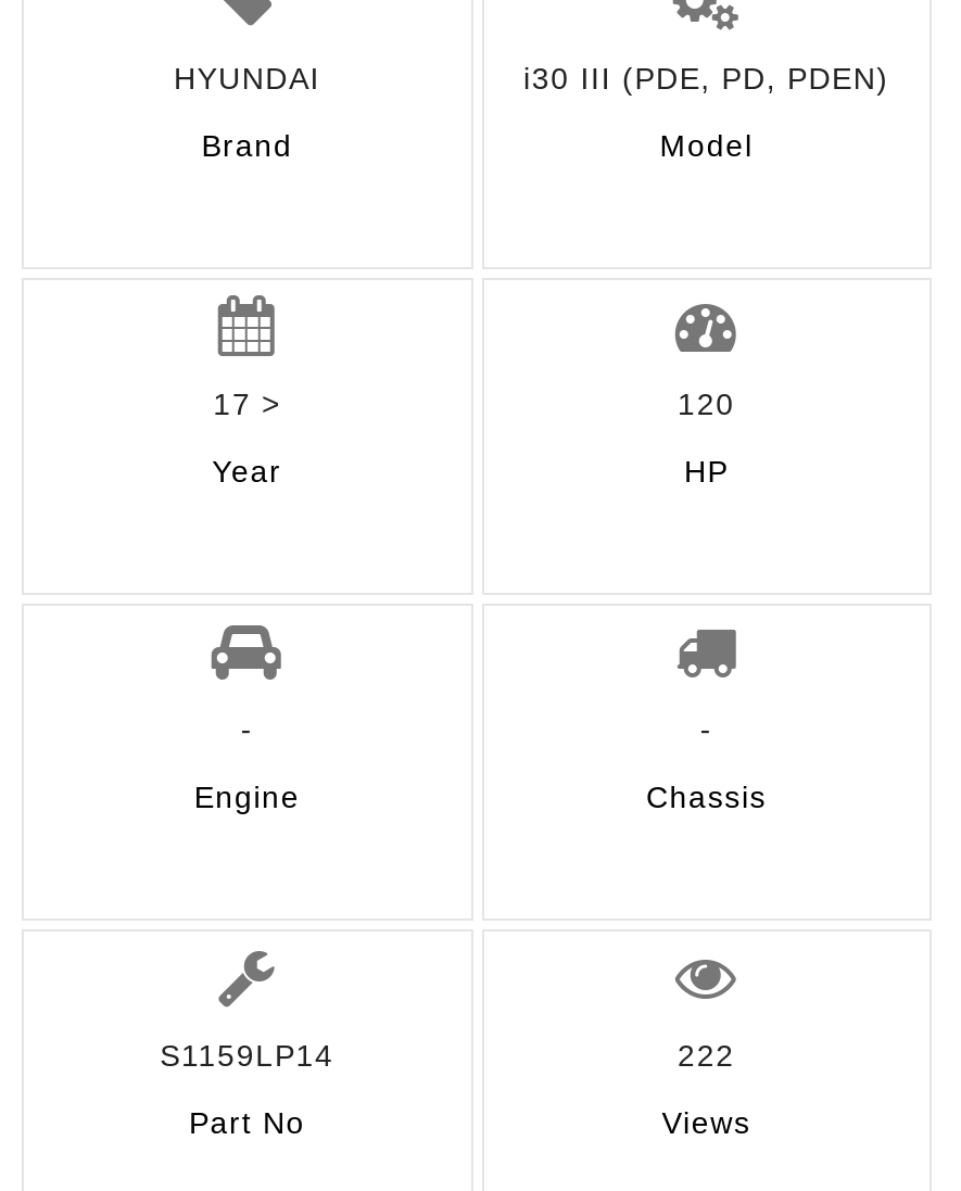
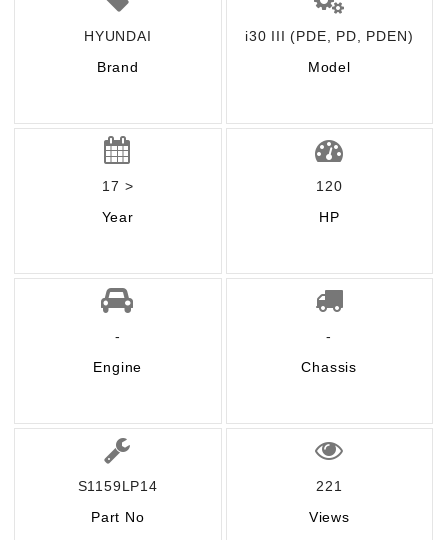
- 222
+ 221
